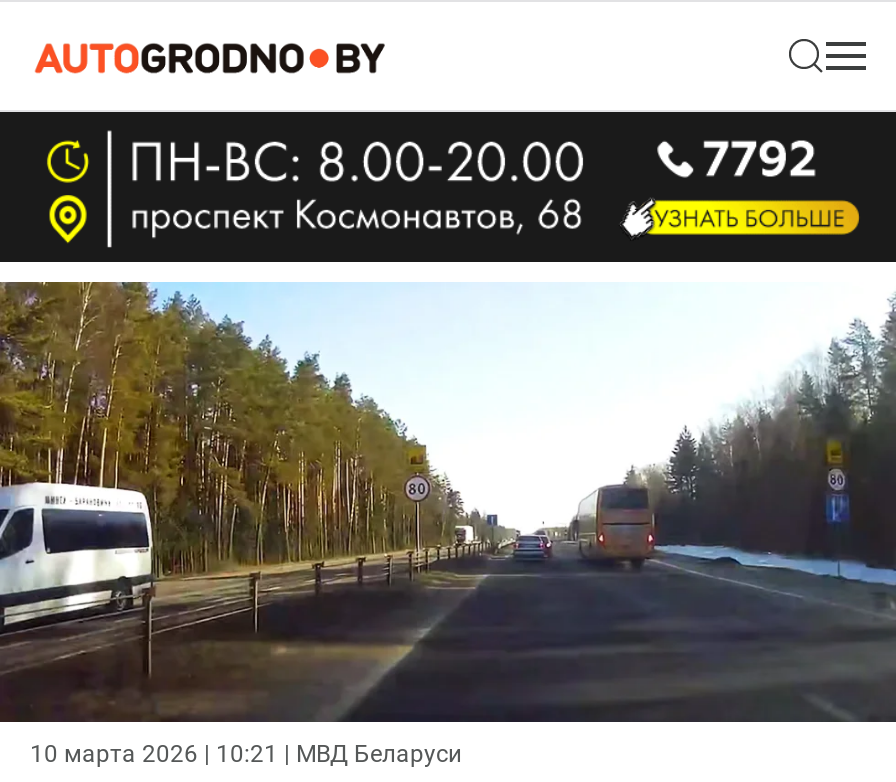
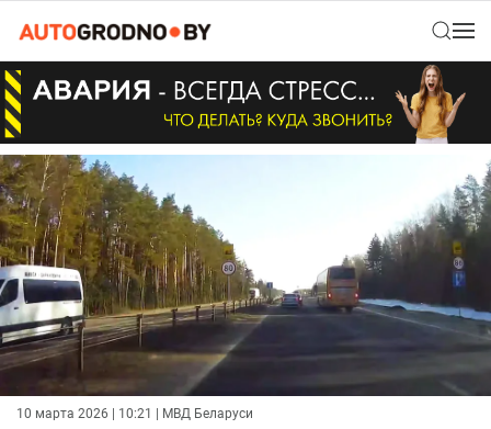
- [image]
+ [image]
